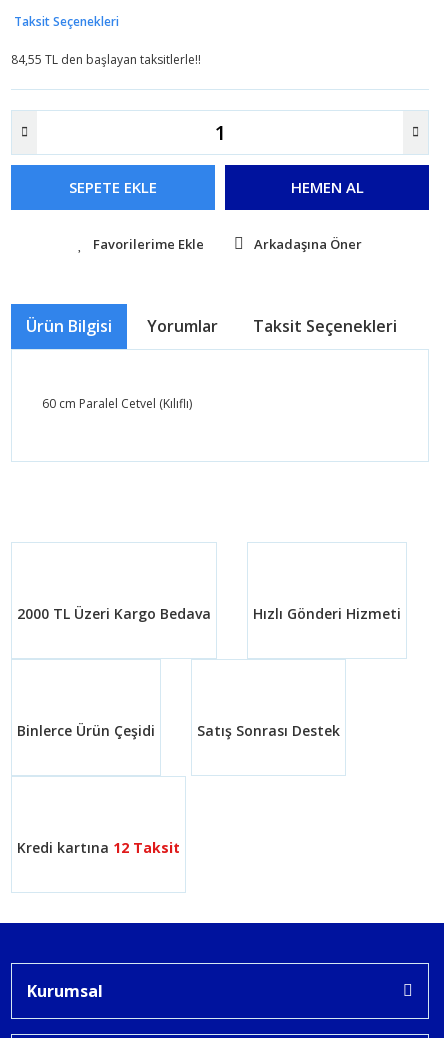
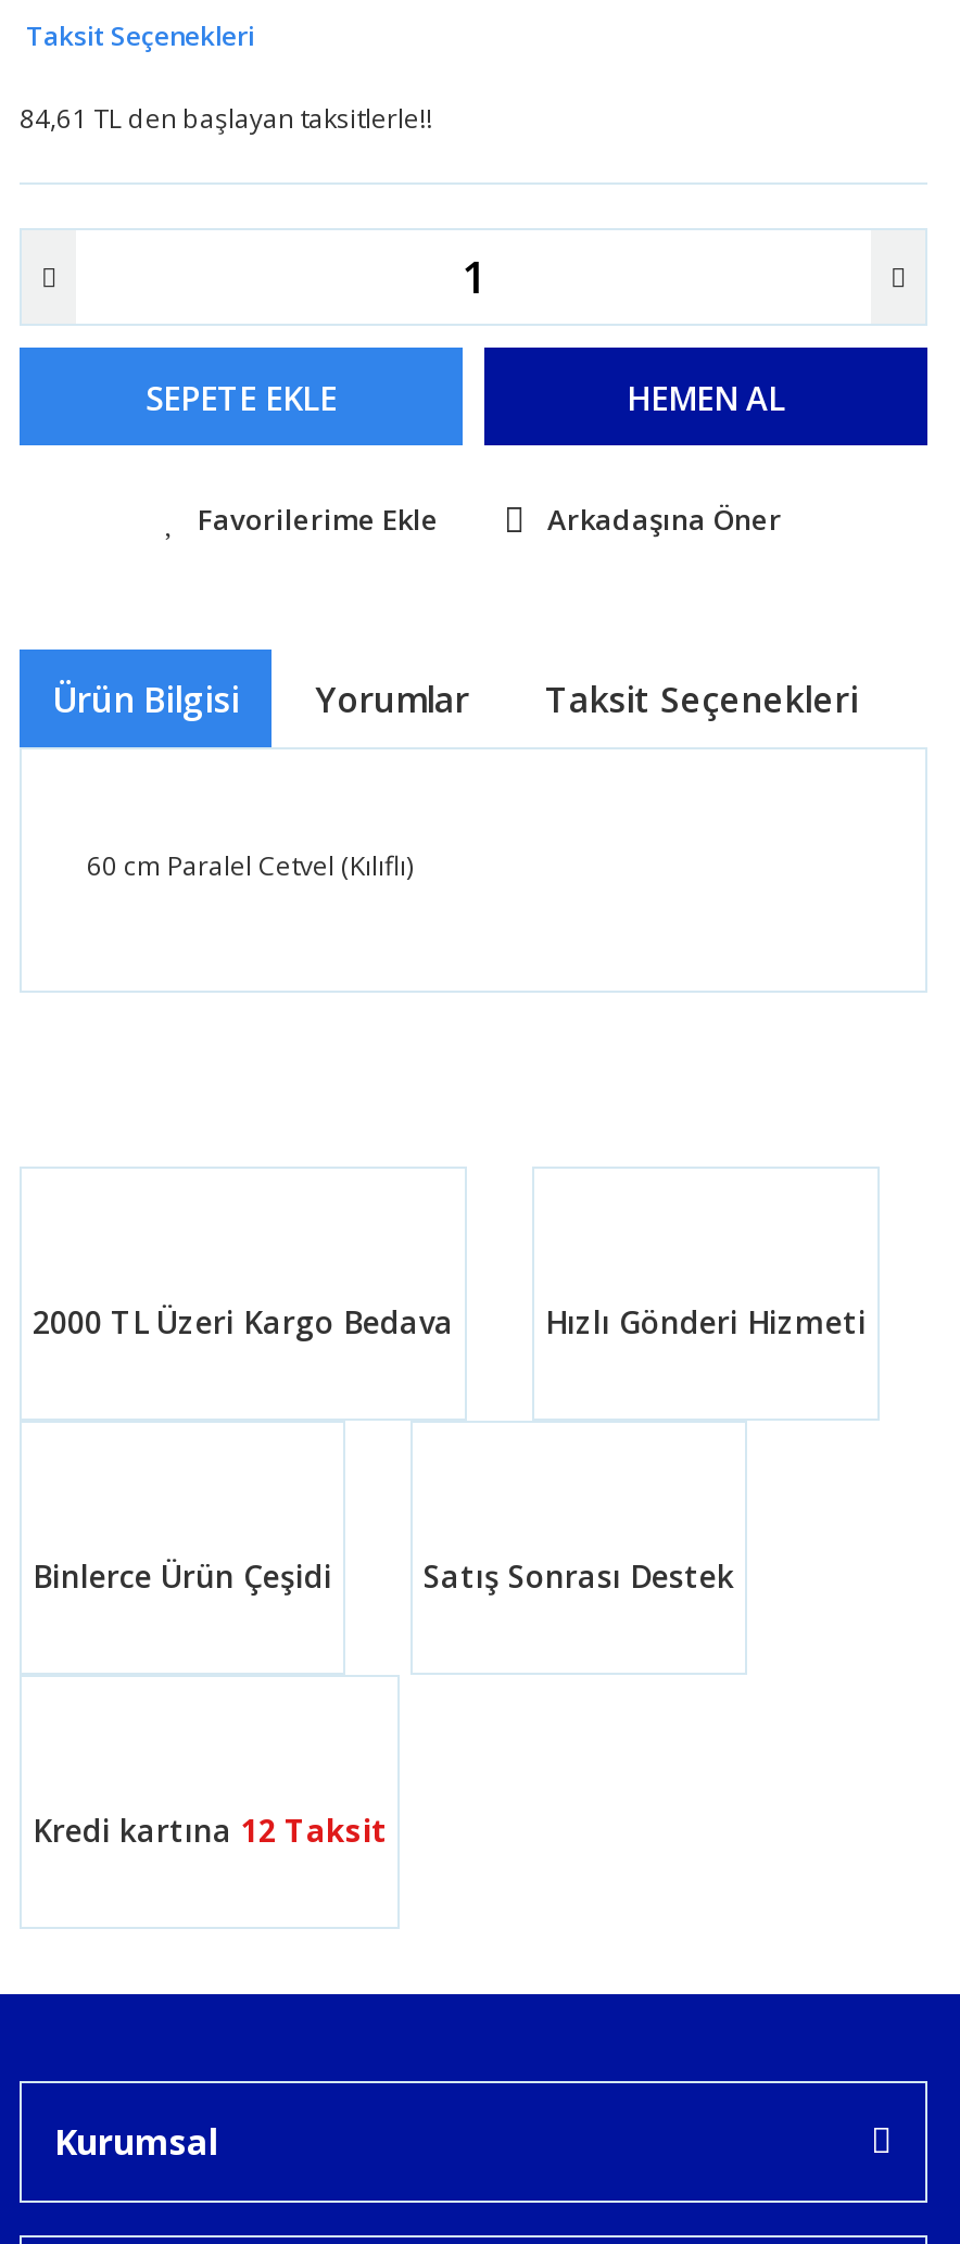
- 84,55 TL den başlayan taksitlerle!!
+ 84,61 TL den başlayan taksitlerle!!
